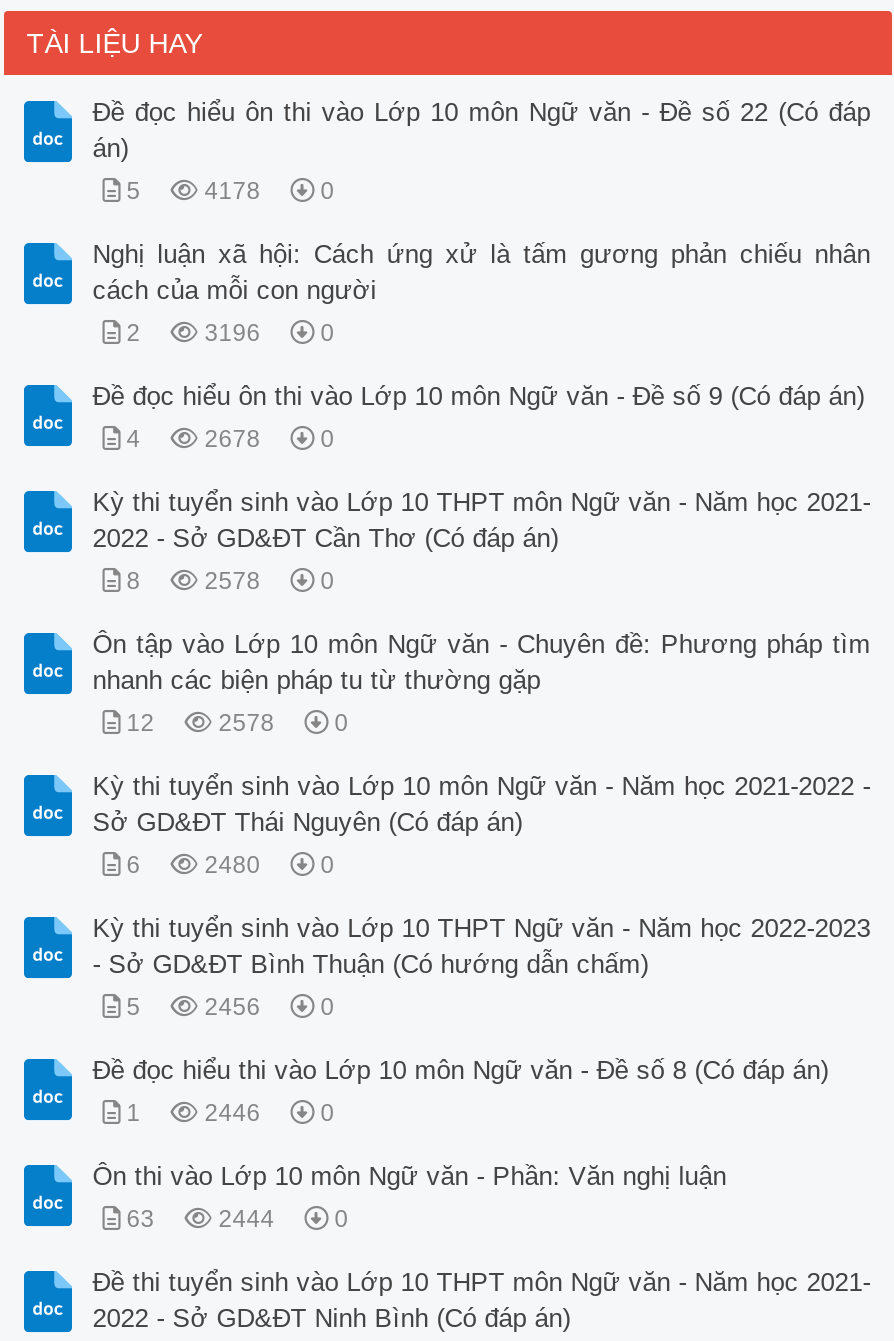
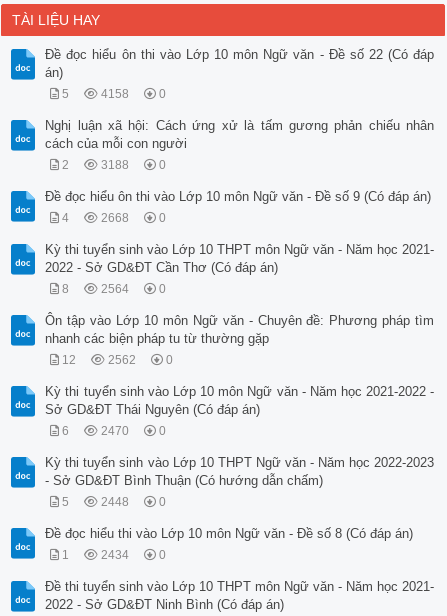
- 4178
+ 4158

- 3196
+ 3188

- 2678
+ 2668

- 2578
+ 2564

- 2578
+ 2562

- 2480
+ 2470

- 2456
+ 2448

- 2446
- 0
- Ôn thi vào Lớp 10 môn Ngữ văn - Phần: Văn nghị luận
- 63
- 2444
+ 2434
